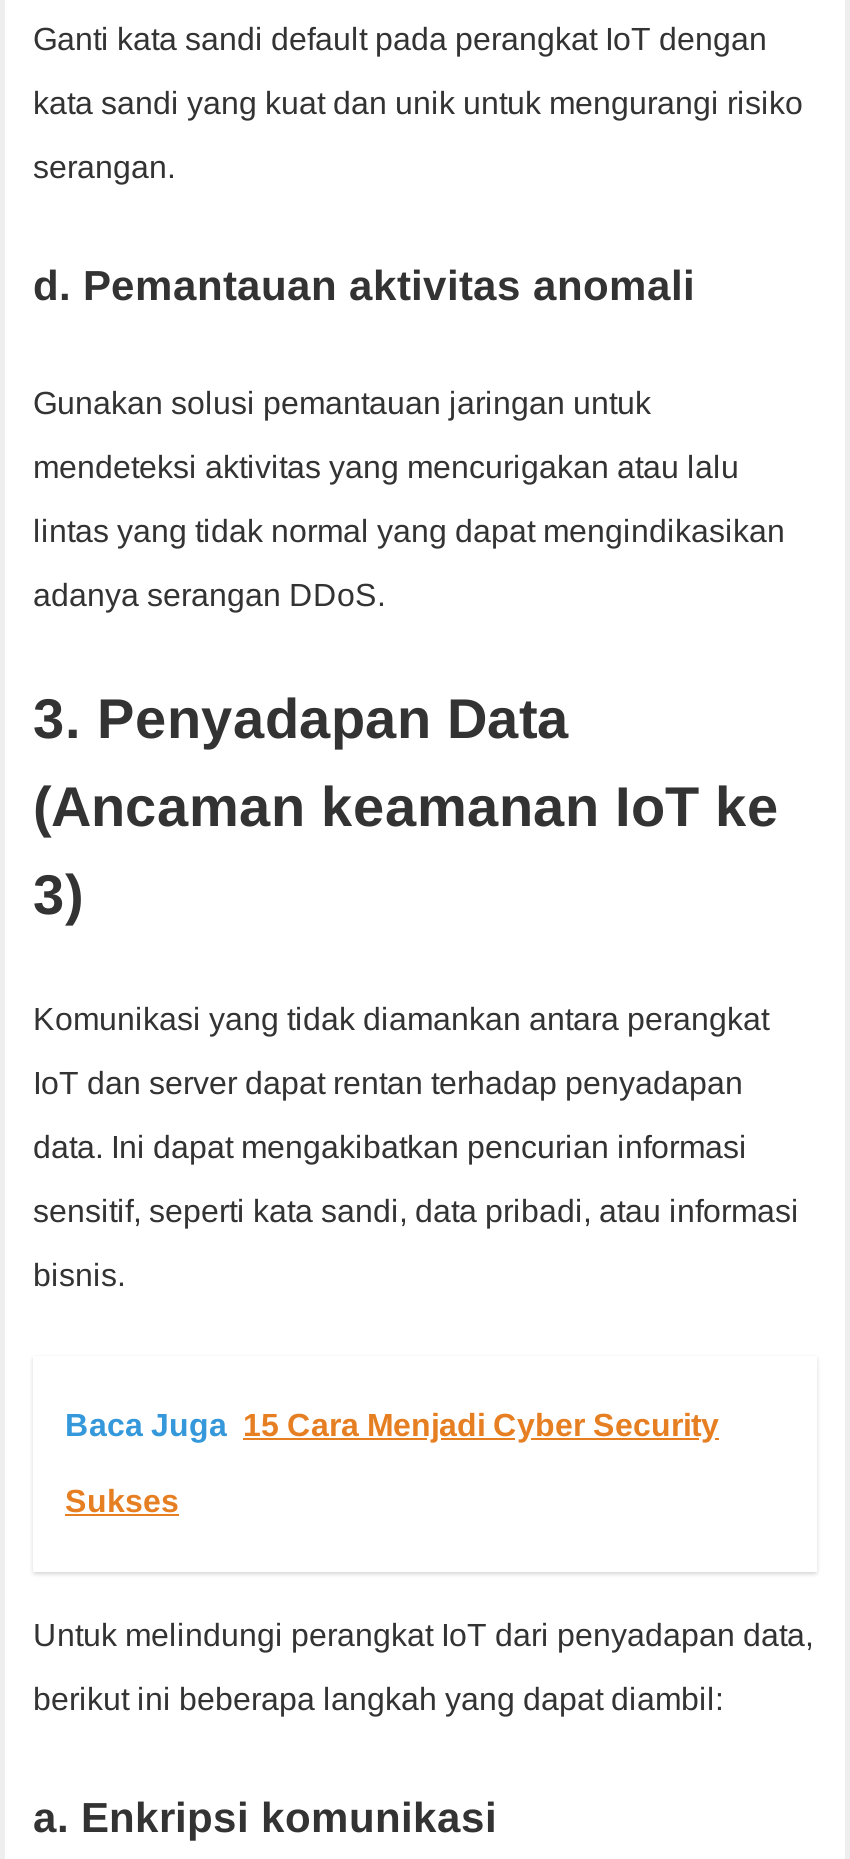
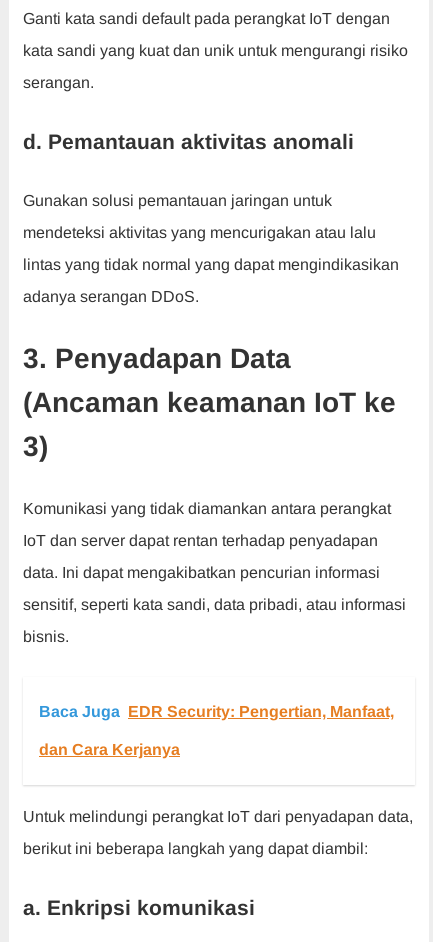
- Baca Juga 15 Cara Menjadi Cyber Security
+ Baca Juga EDR Security: Pengertian, Manfaat,

- Sukses
+ dan Cara Kerjanya
